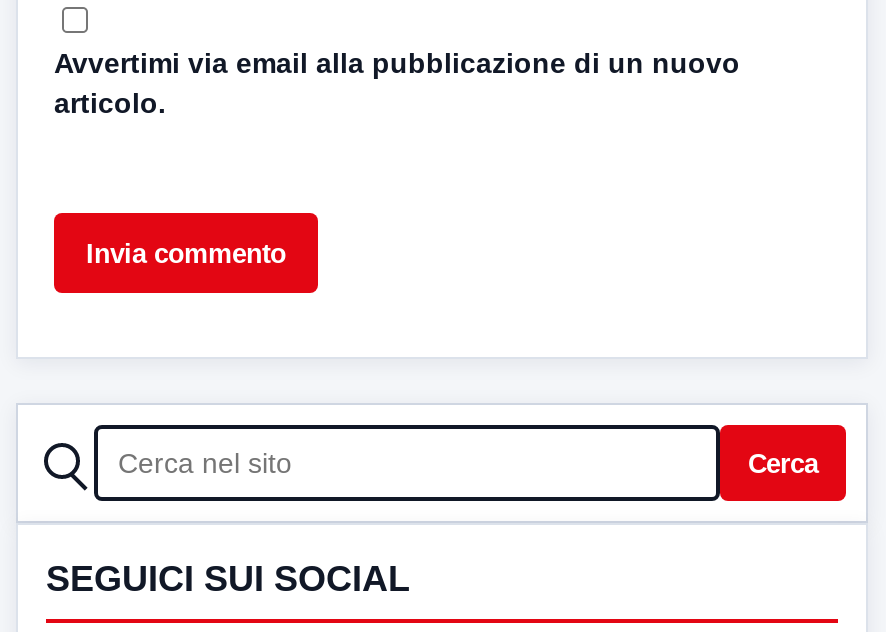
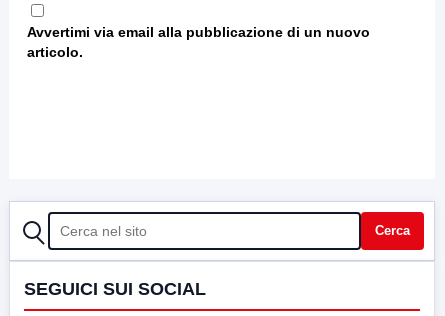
- [image]
